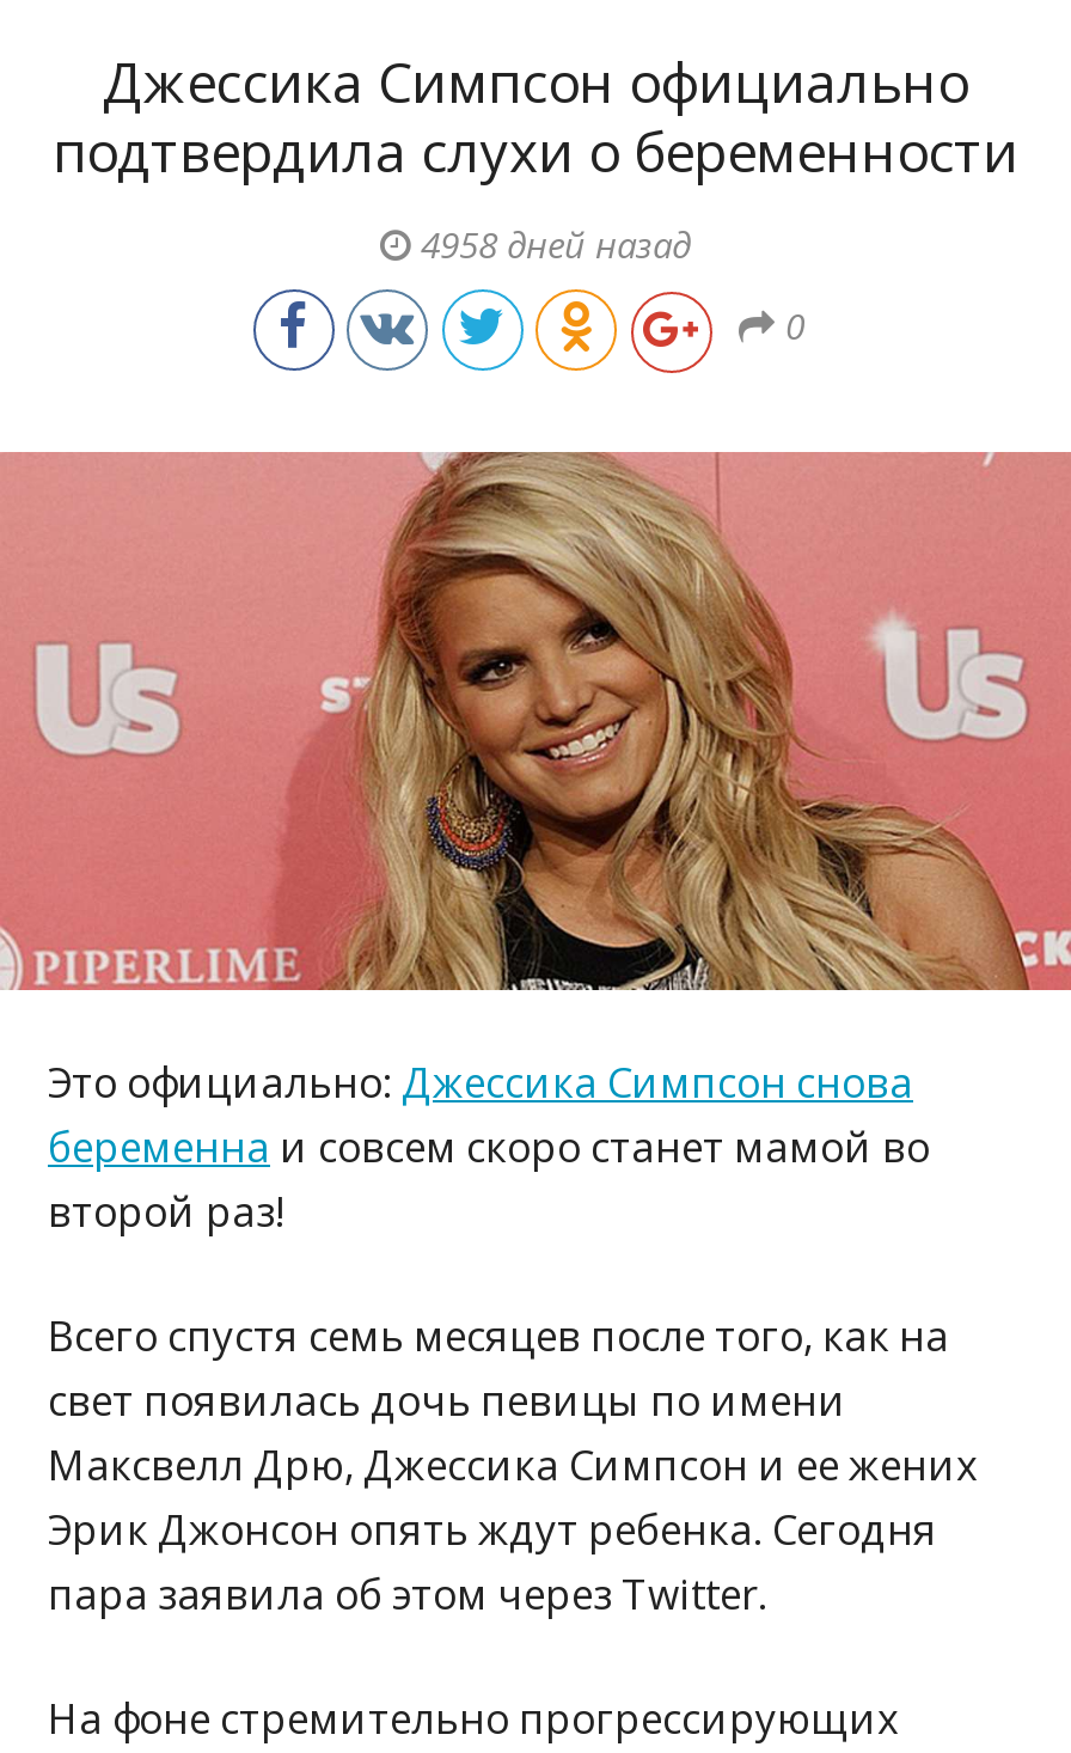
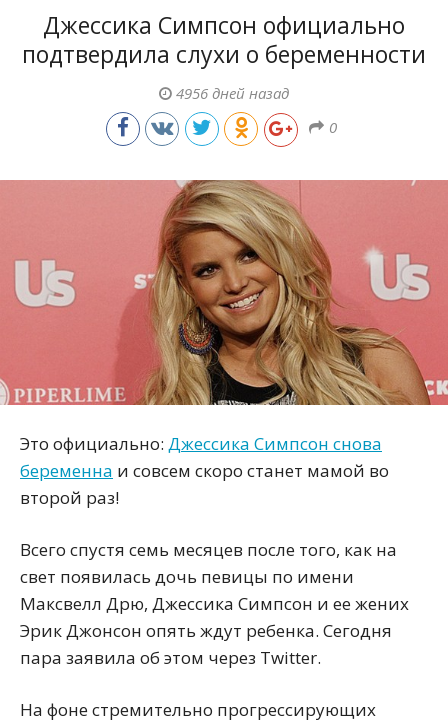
- 4958 дней назад
+ 4956 дней назад
